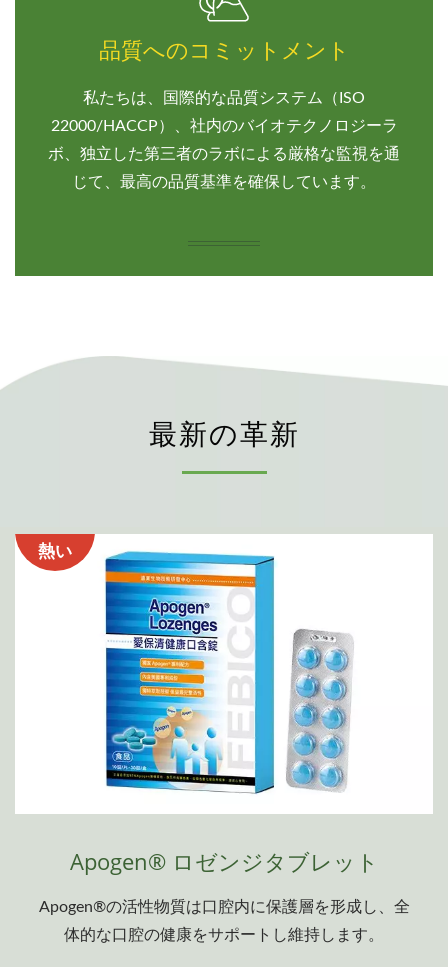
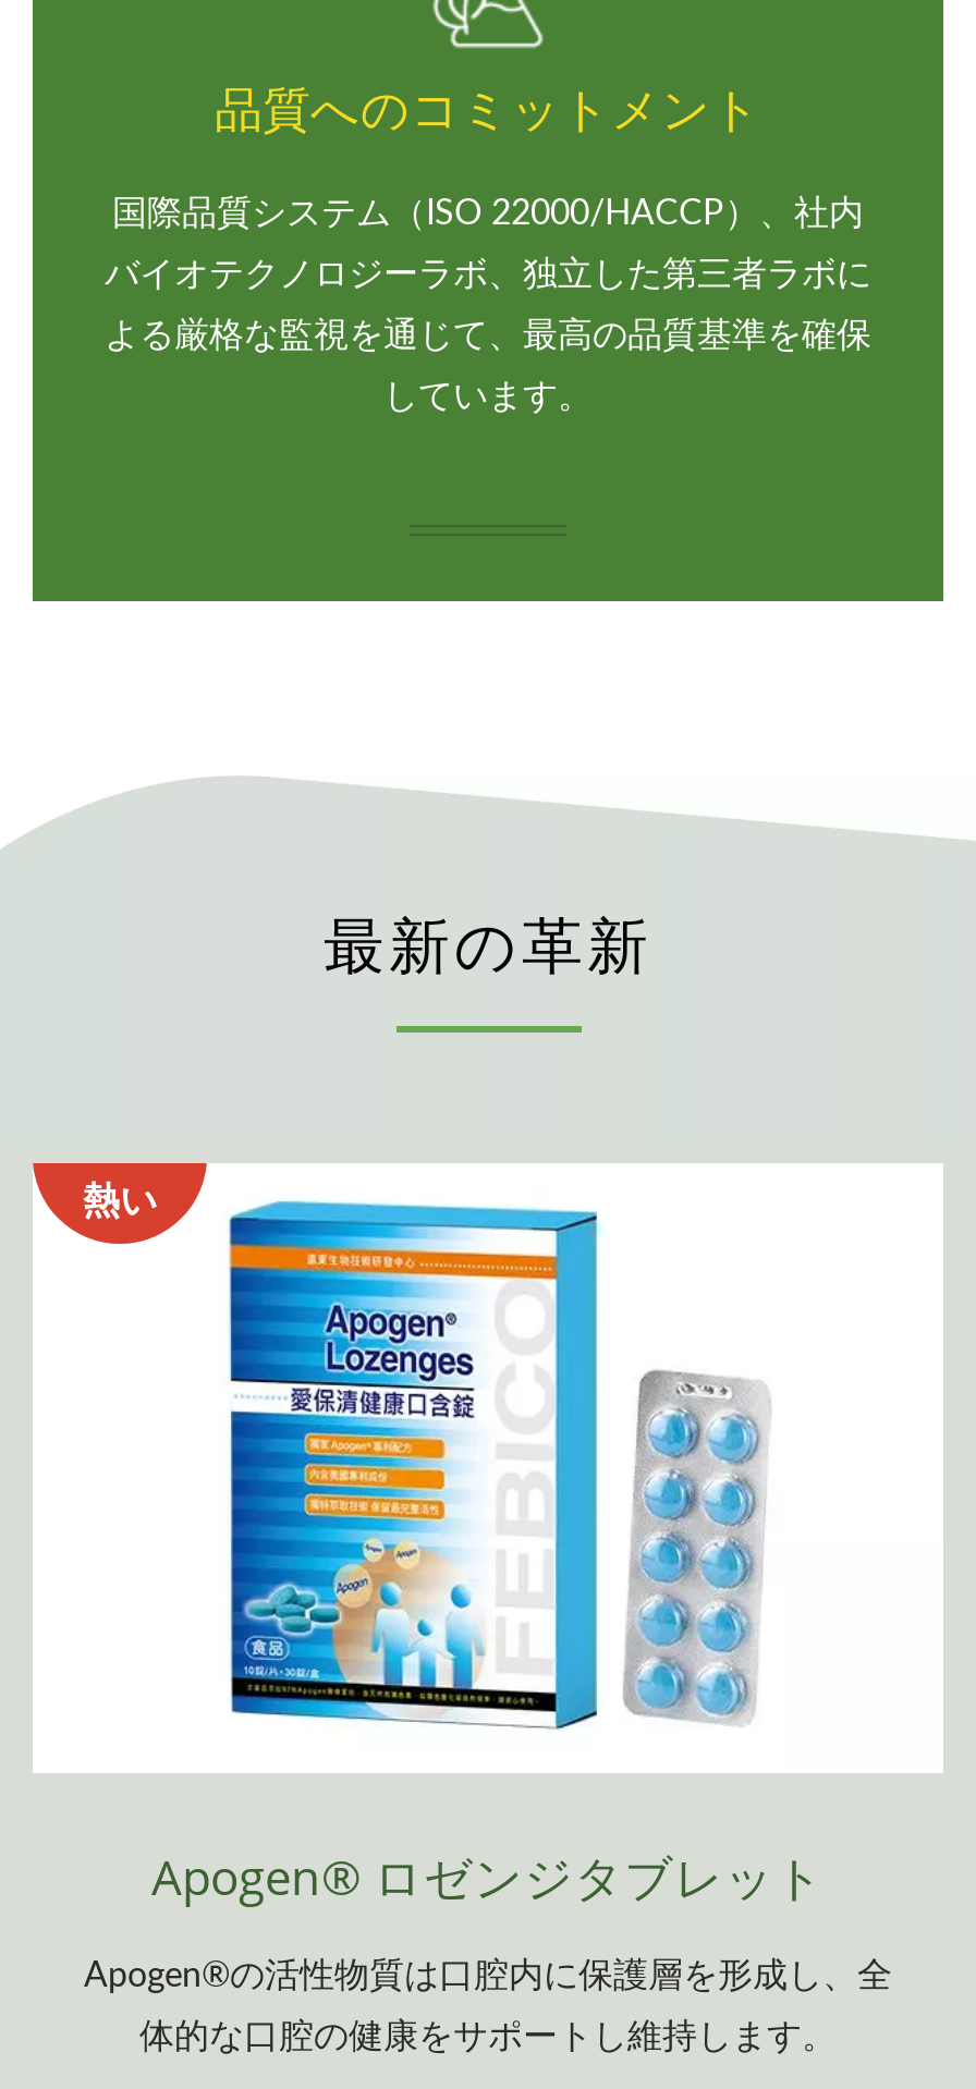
- 私たちは、国際的な品質システム（ISO
+ 国際品質システム（ISO 22000/HACCP）、社内

- 22000/HACCP）、社内のバイオテクノロジーラ
+ バイオテクノロジーラボ、独立した第三者ラボに

- ボ、独立した第三者のラボによる厳格な監視を通
+ よる厳格な監視を通じて、最高の品質基準を確保

- じて、最高の品質基準を確保しています。
+ しています。
